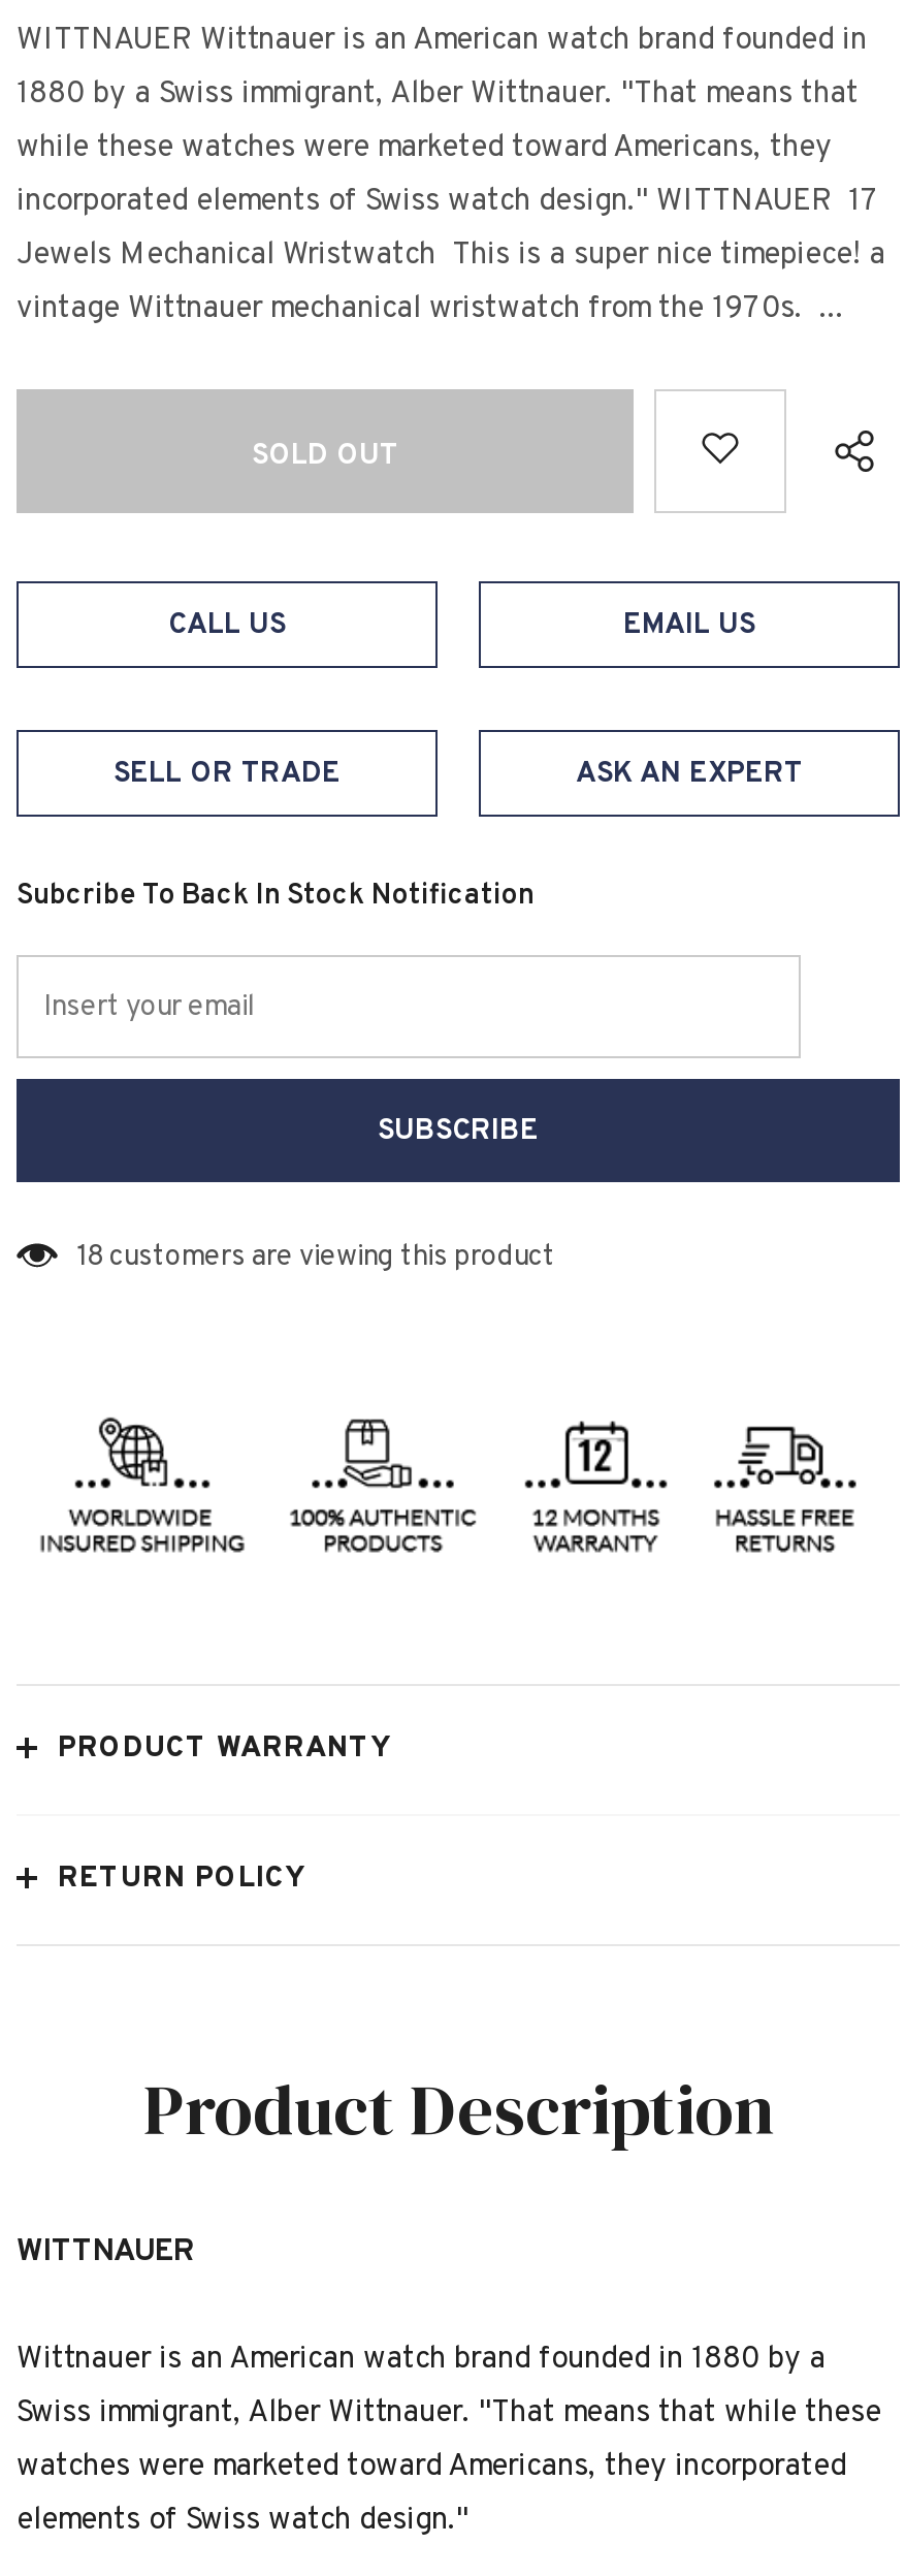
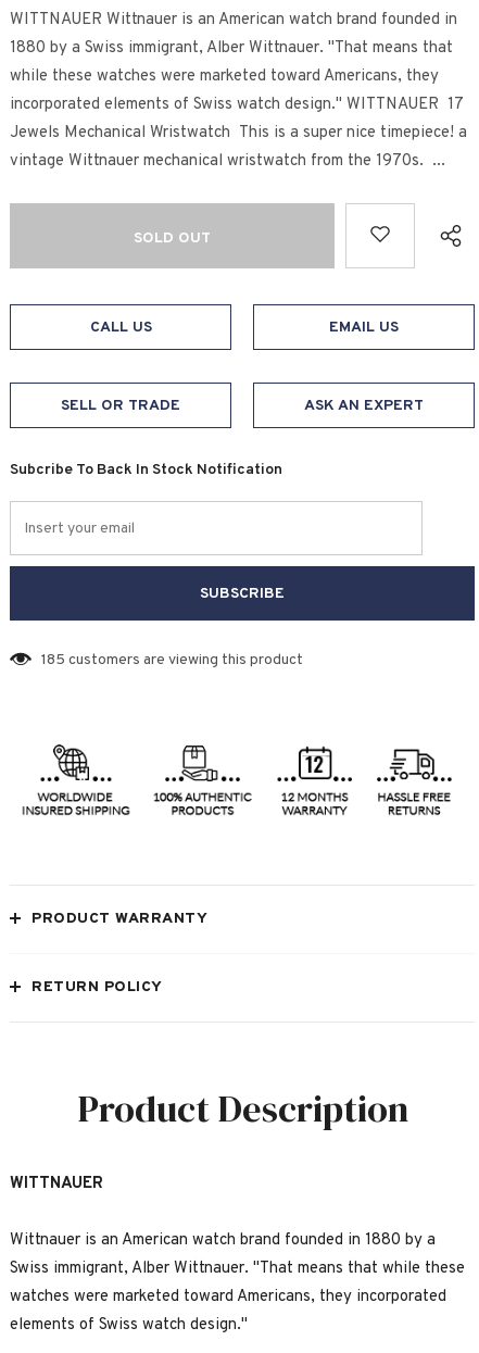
- 18 customers are viewing this product
+ 185 customers are viewing this product
